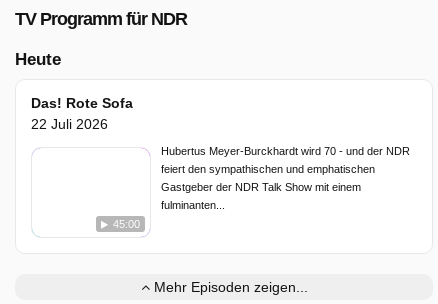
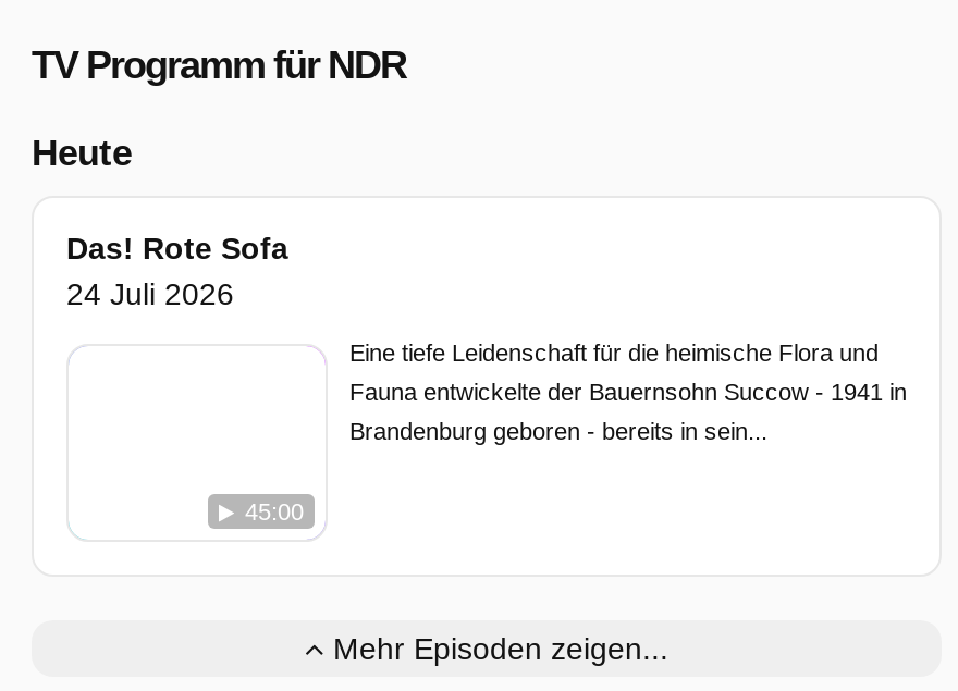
- 22 Juli 2026
+ 24 Juli 2026

- Hubertus Meyer-Burckhardt wird 70 - und der NDR
- feiert den sympathischen und emphatischen
- Gastgeber der NDR Talk Show mit einem
- fulminanten...
+ Eine tiefe Leidenschaft für die heimische Flora und
+ Fauna entwickelte der Bauernsohn Succow - 1941 in
+ Brandenburg geboren - bereits in sein...
